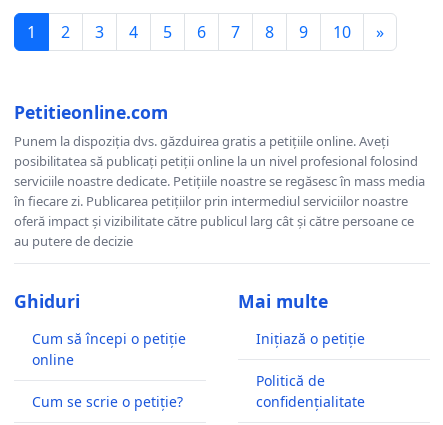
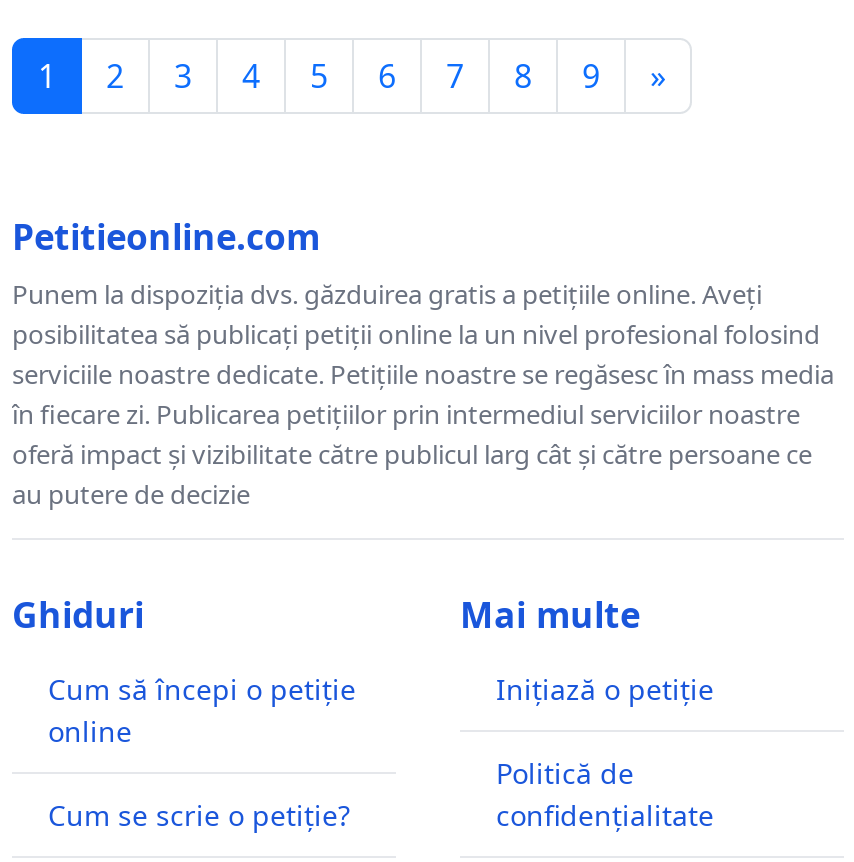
- 10
